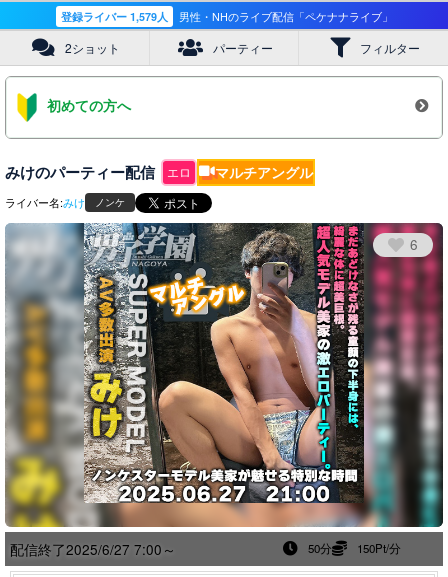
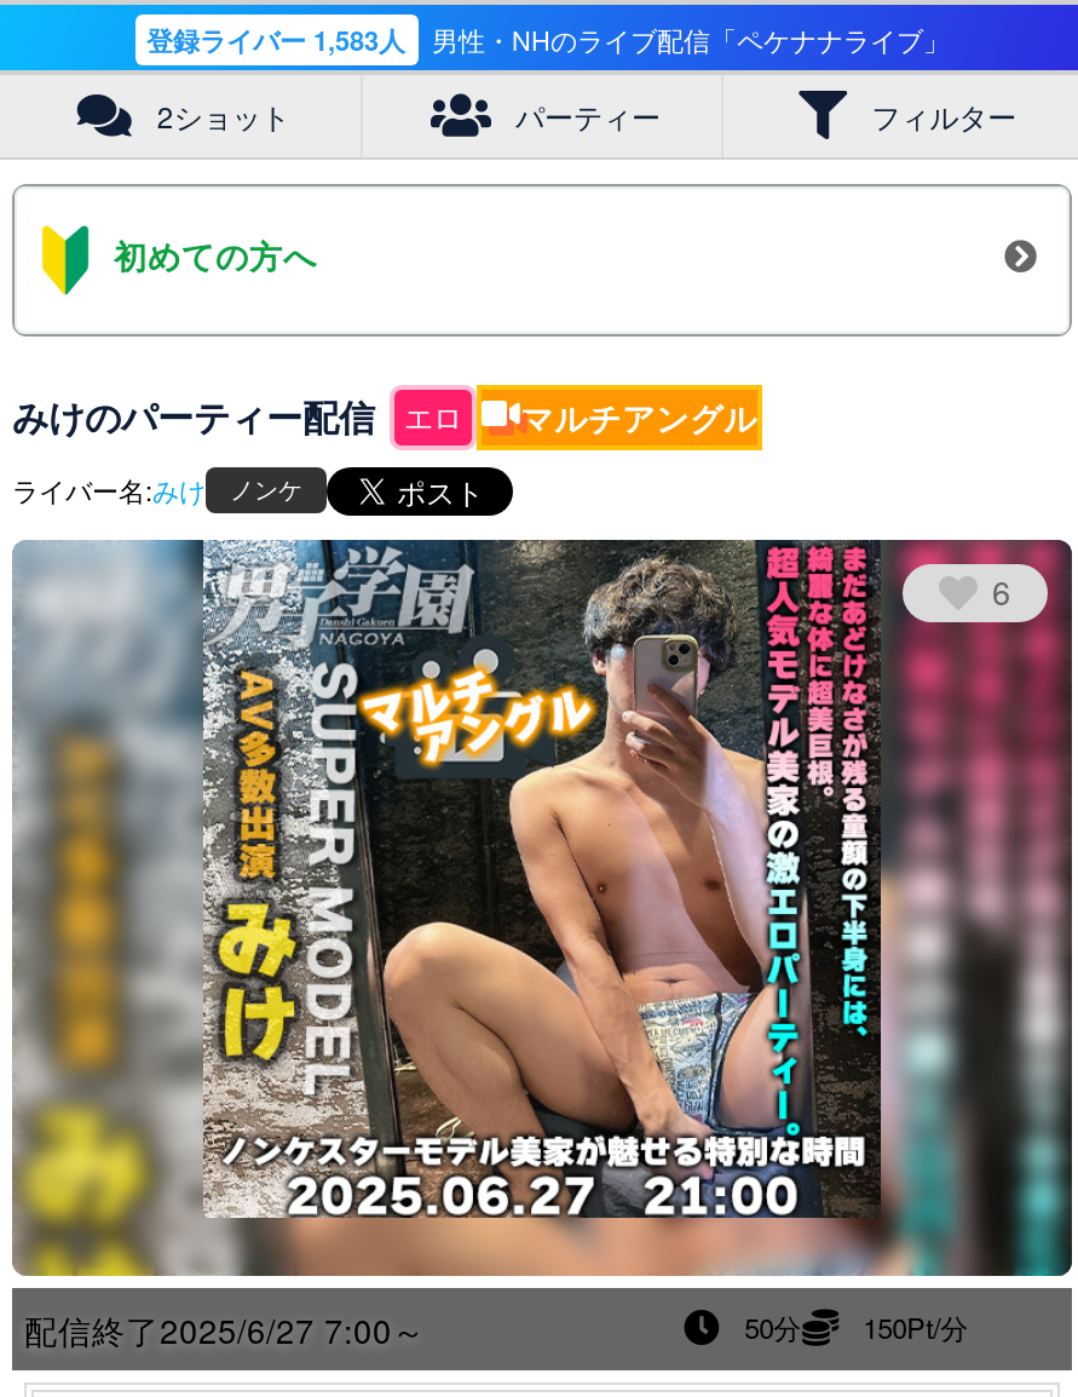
- 登録ライバー 1,579人
+ 登録ライバー 1,583人
